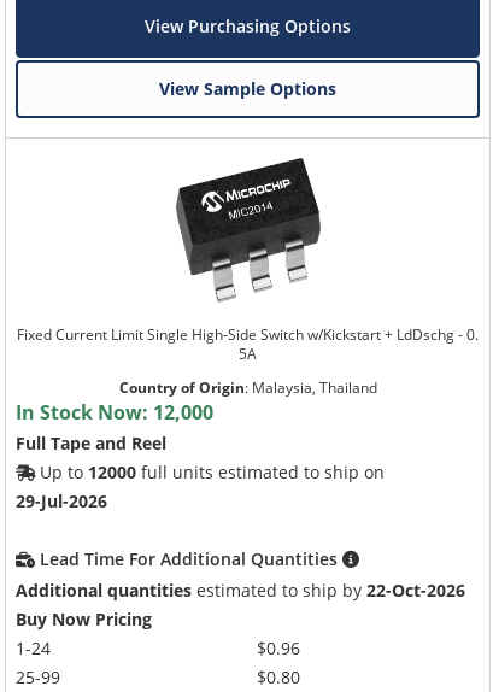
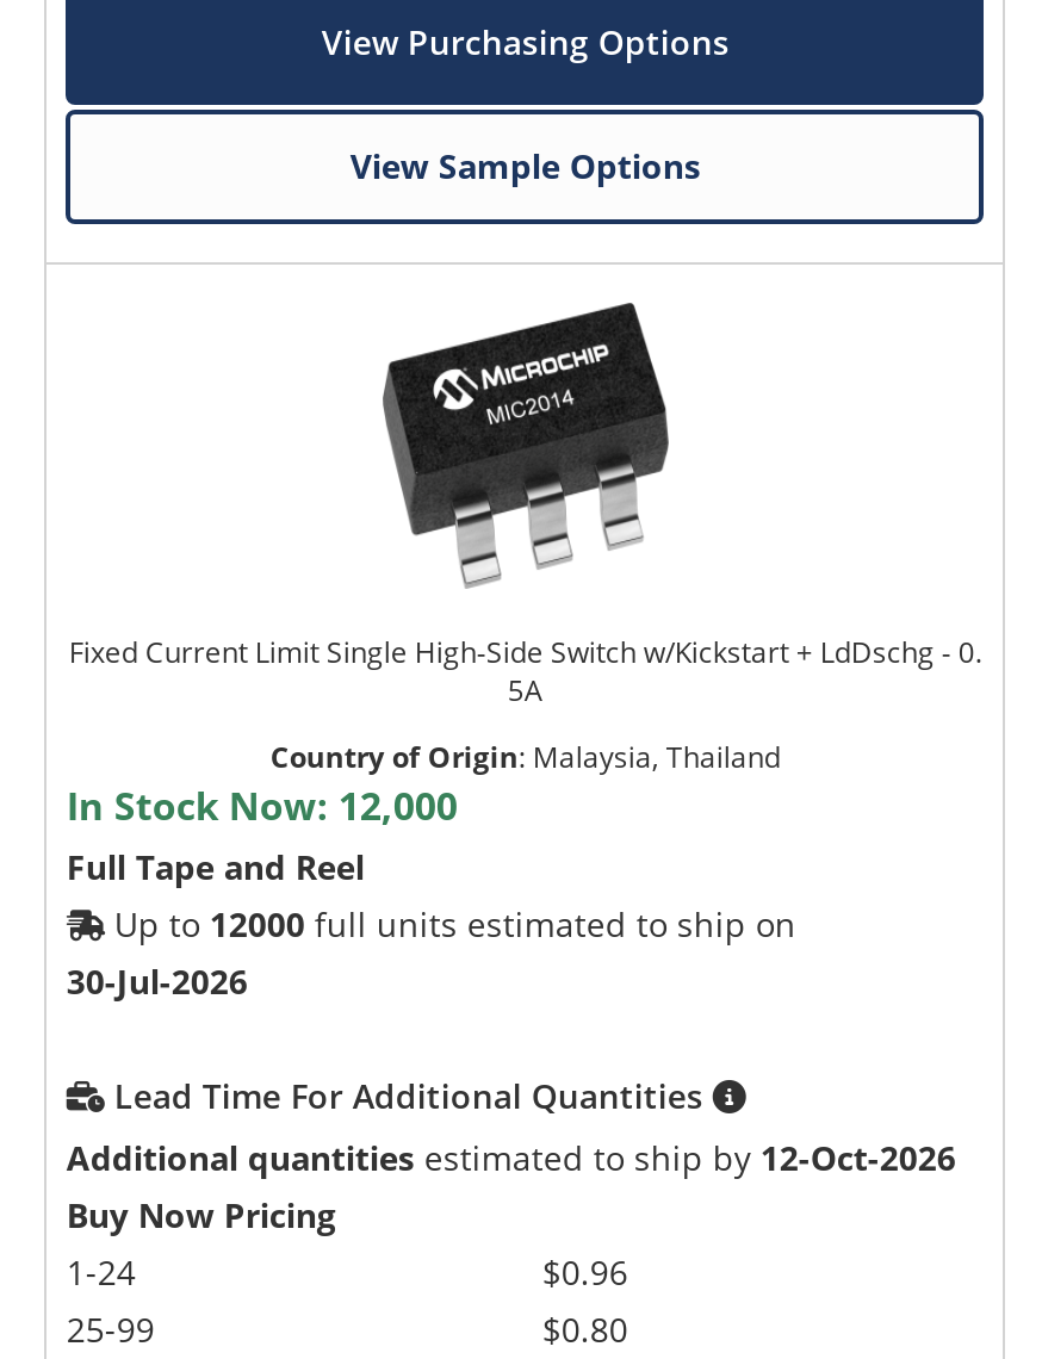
- 29-Jul-2026
+ 30-Jul-2026

- Additional quantities estimated to ship by 22-Oct-2026
+ Additional quantities estimated to ship by 12-Oct-2026
